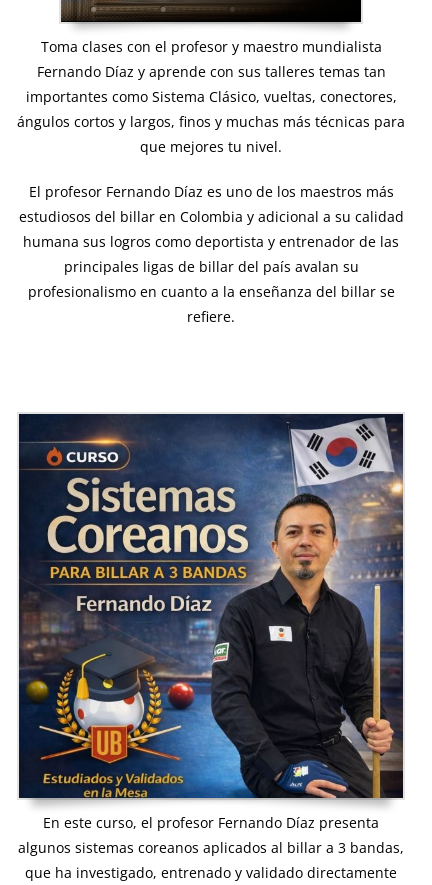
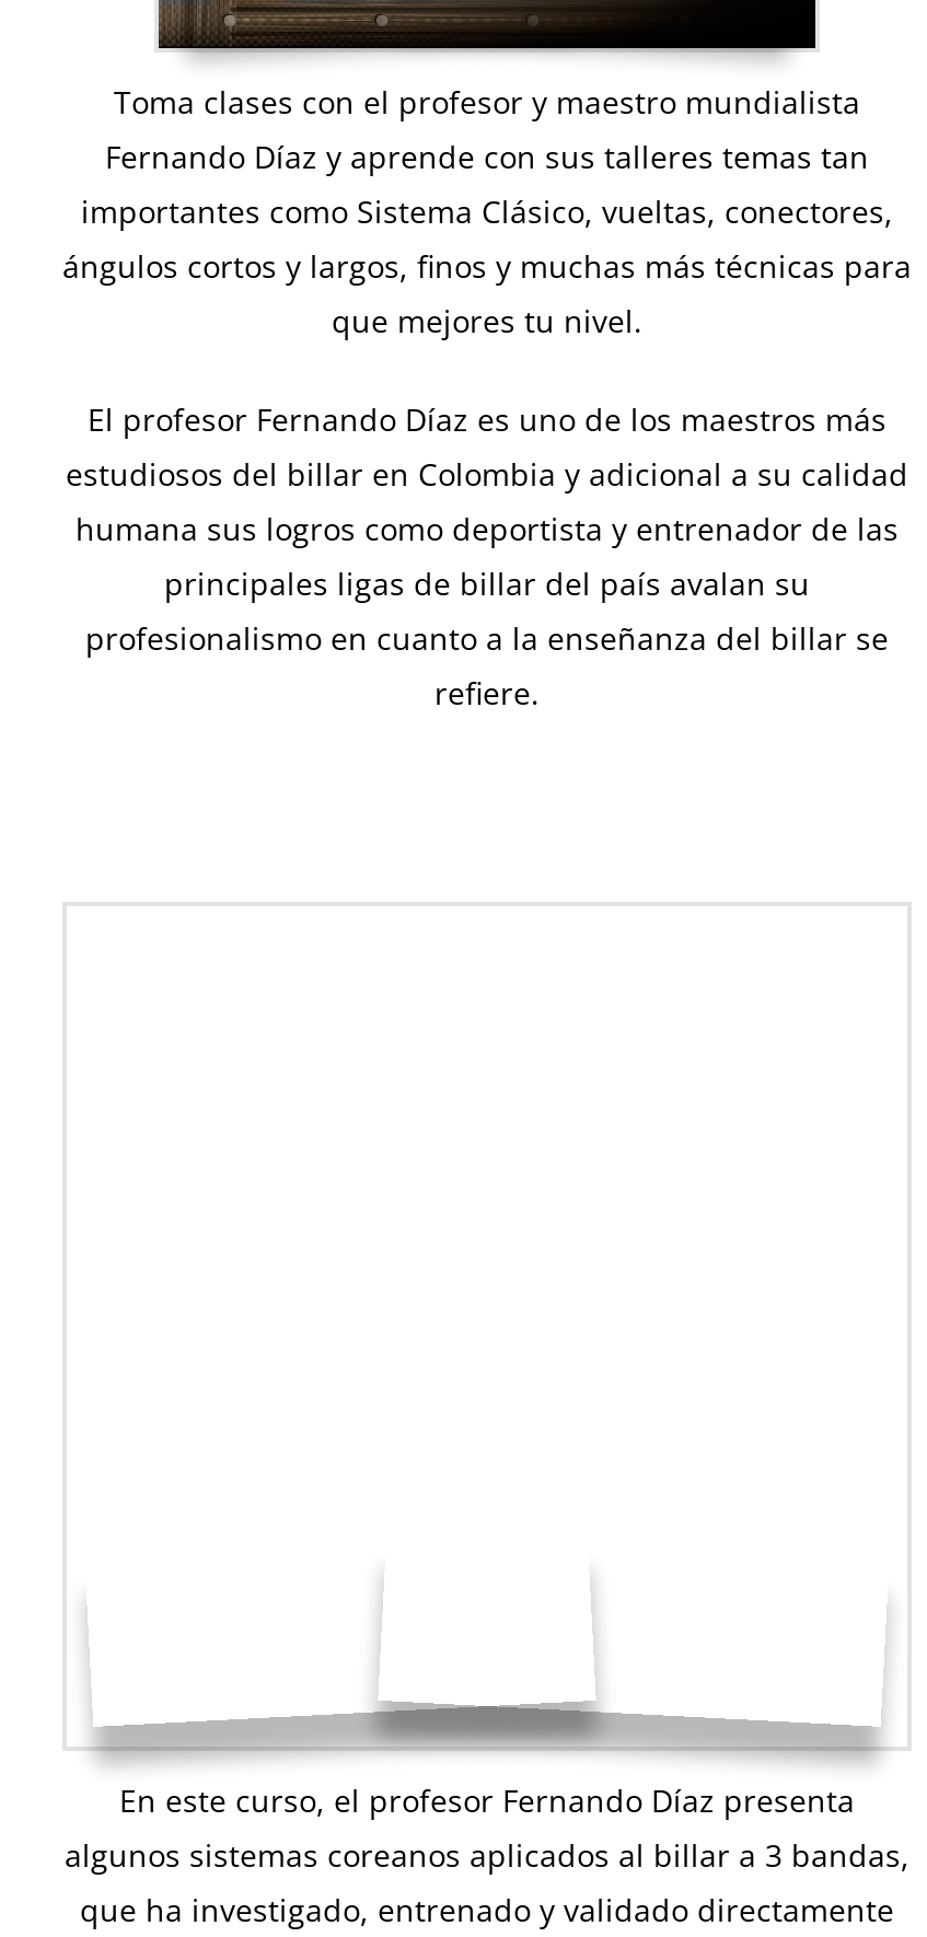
- [image]
